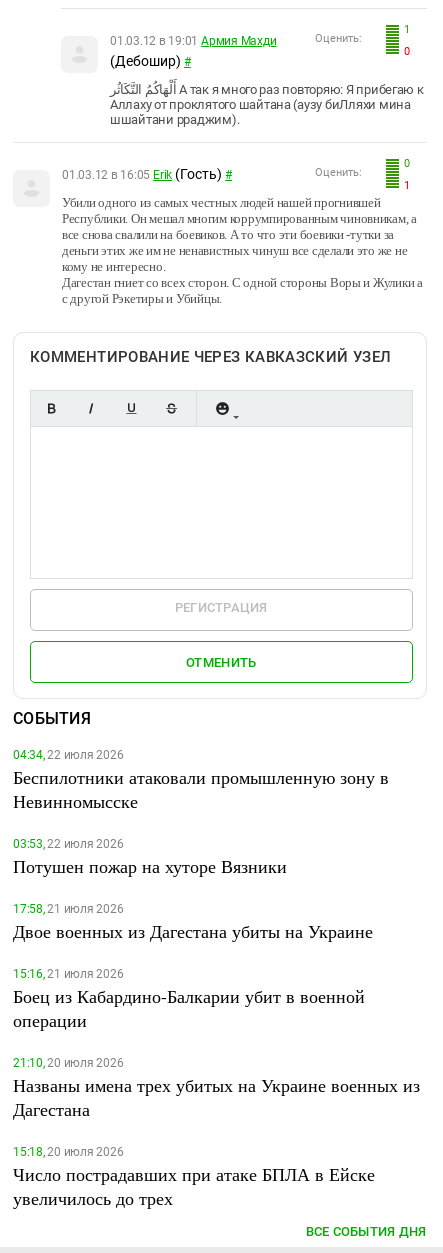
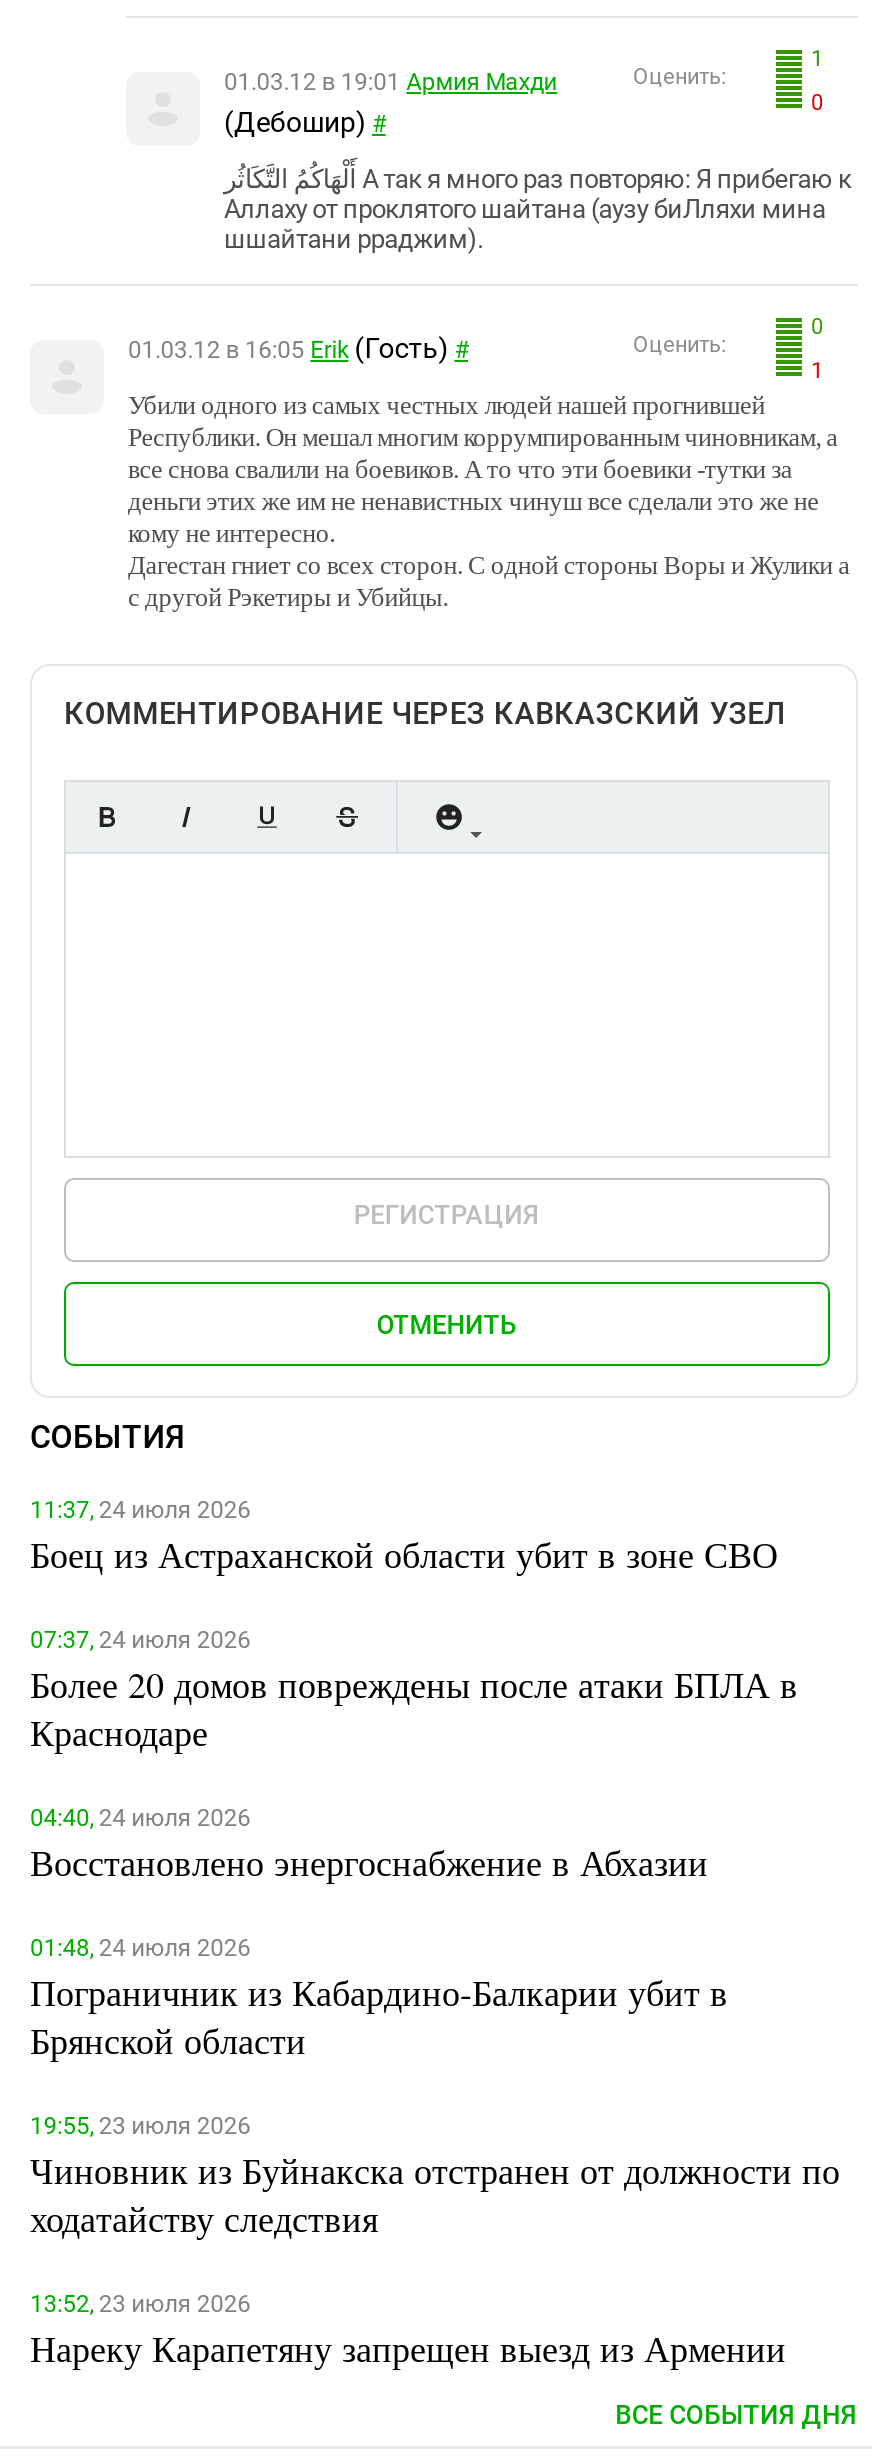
- 04:34, 22 июля 2026
- Беспилотники атаковали промышленную зону в
- Невинномысске
+ 11:37, 24 июля 2026
+ Боец из Астраханской области убит в зоне СВО

- 03:53, 22 июля 2026
- Потушен пожар на хуторе Вязники
+ 07:37, 24 июля 2026
+ Более 20 домов повреждены после атаки БПЛА в
+ Краснодаре

- 17:58, 21 июля 2026
- Двое военных из Дагестана убиты на Украине
+ 04:40, 24 июля 2026
+ Восстановлено энергоснабжение в Абхазии

- 15:16, 21 июля 2026
- Боец из Кабардино-Балкарии убит в военной
- операции
+ 01:48, 24 июля 2026
+ Пограничник из Кабардино-Балкарии убит в
+ Брянской области

- 21:10, 20 июля 2026
- Названы имена трех убитых на Украине военных из
- Дагестана
+ 19:55, 23 июля 2026
+ Чиновник из Буйнакска отстранен от должности по
+ ходатайству следствия

- 15:18, 20 июля 2026
- Число пострадавших при атаке БПЛА в Ейске
- увеличилось до трех
+ 13:52, 23 июля 2026
+ Нареку Карапетяну запрещен выезд из Армении
